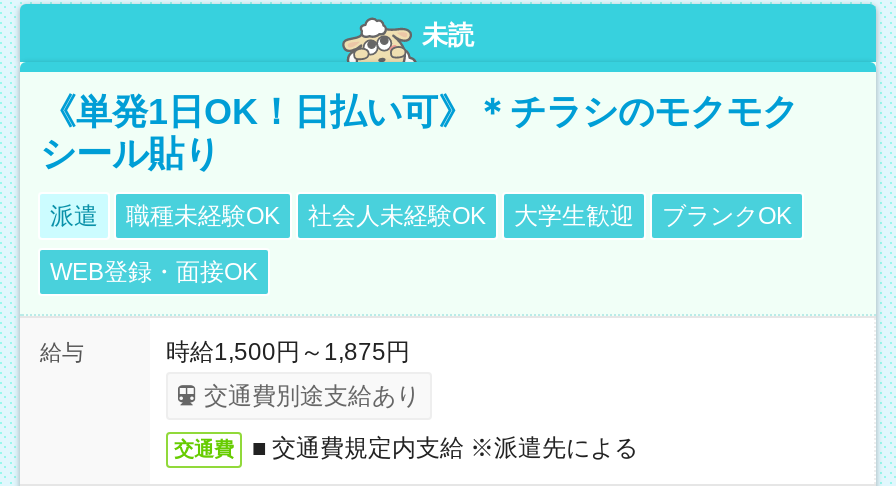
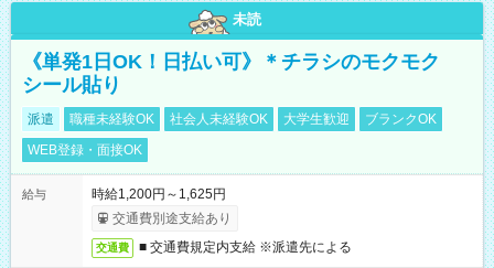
- 時給1,500円～1,875円
+ 時給1,200円～1,625円
